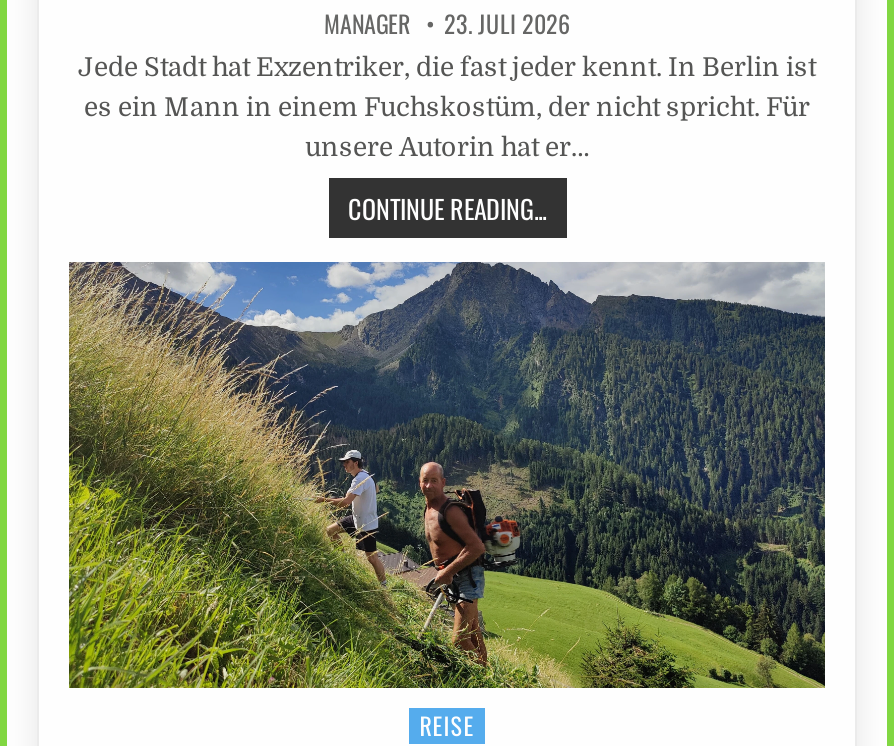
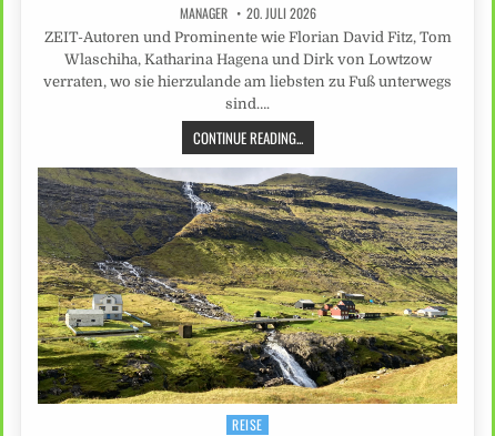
- 23. JULI 2026
- Jede Stadt hat Exzentriker, die fast jeder kennt. In Berlin ist
- es ein Mann in einem Fuchskostüm, der nicht spricht. Für
- unsere Autorin hat er…
+ 20. JULI 2026
+ ZEIT-Autoren und Prominente wie Florian David Fitz, Tom
+ Wlaschiha, Katharina Hagena und Dirk von Lowtzow
+ verraten, wo sie hierzulande am liebsten zu Fuß unterwegs
+ sind….

- [image]
+ [image]
